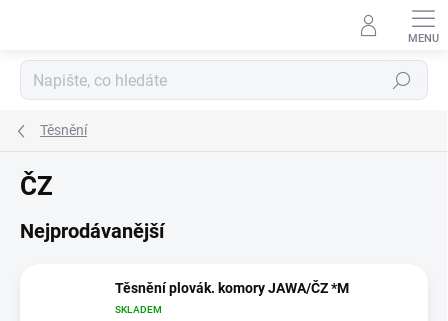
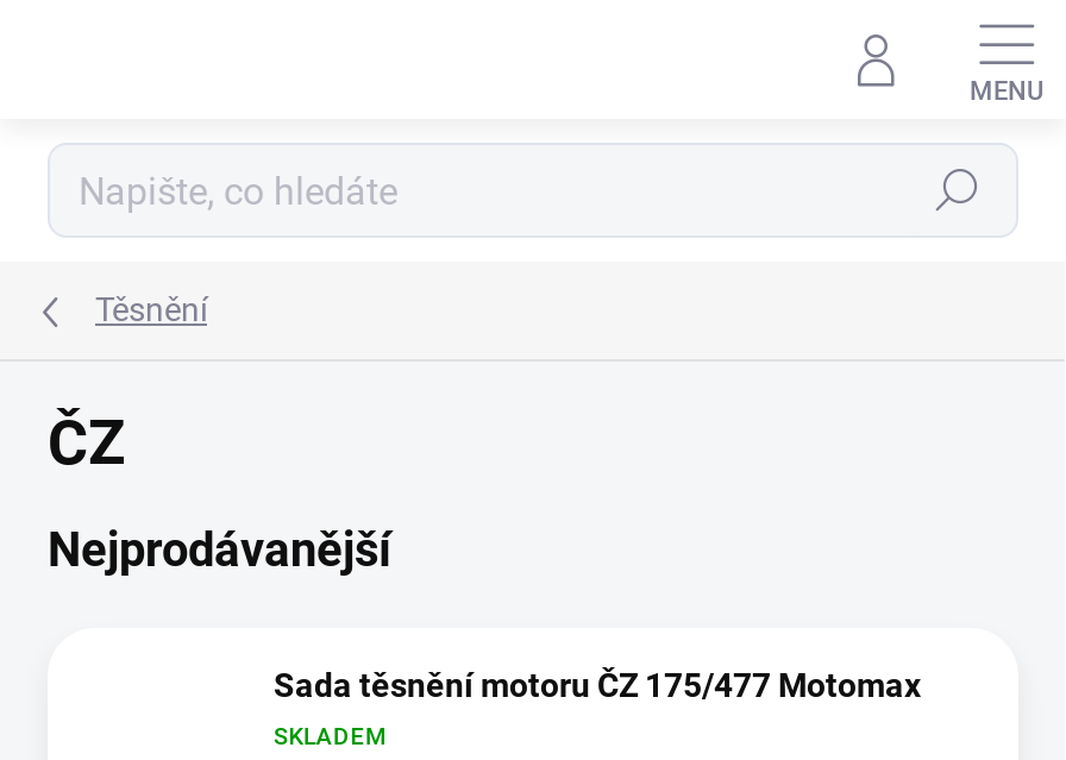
- Těsnění plovák. komory JAWA/ČZ *M
+ Sada těsnění motoru ČZ 175/477 Motomax
